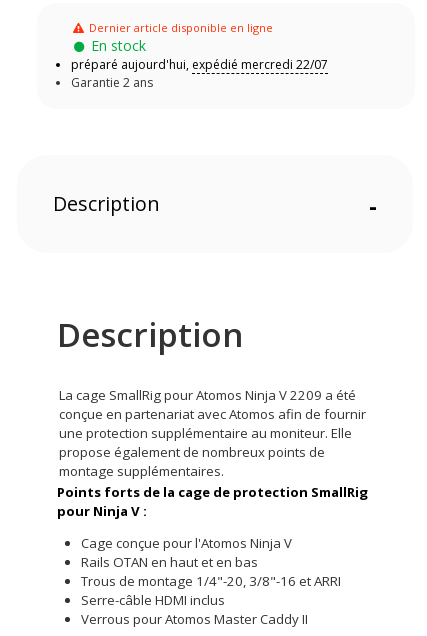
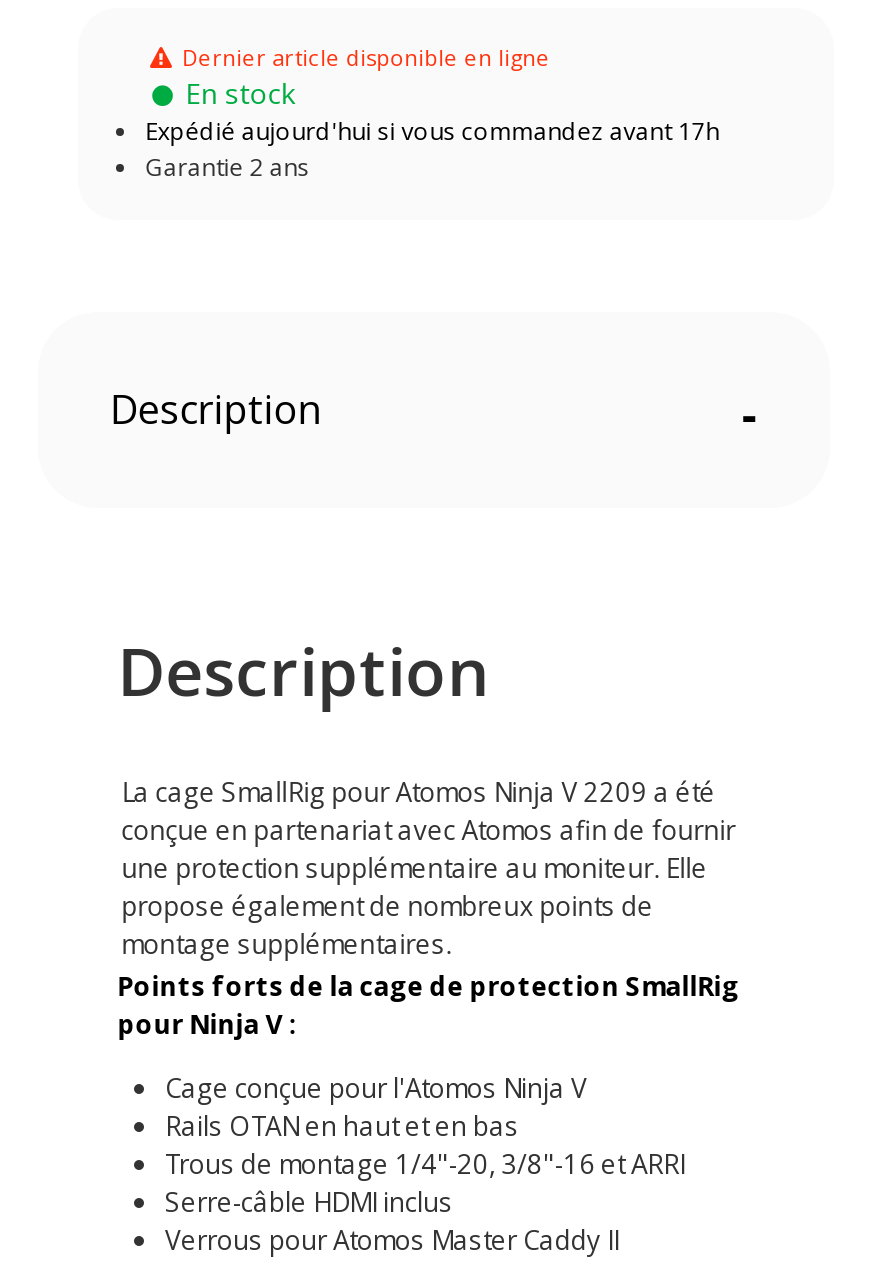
- préparé aujourd'hui, expédié mercredi 22/07
+ Expédié aujourd'hui si vous commandez avant 17h
